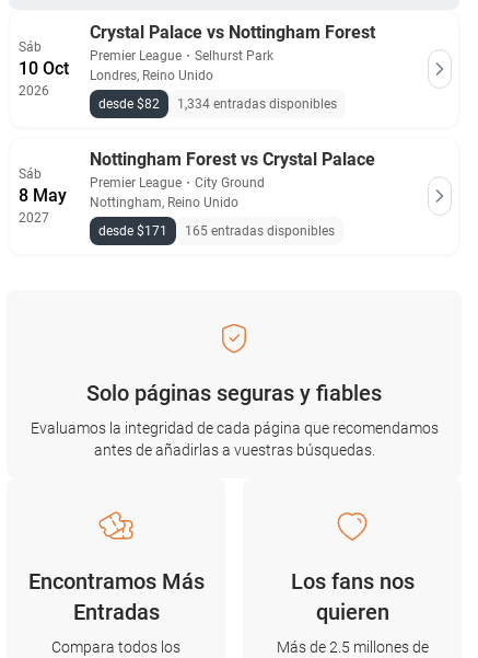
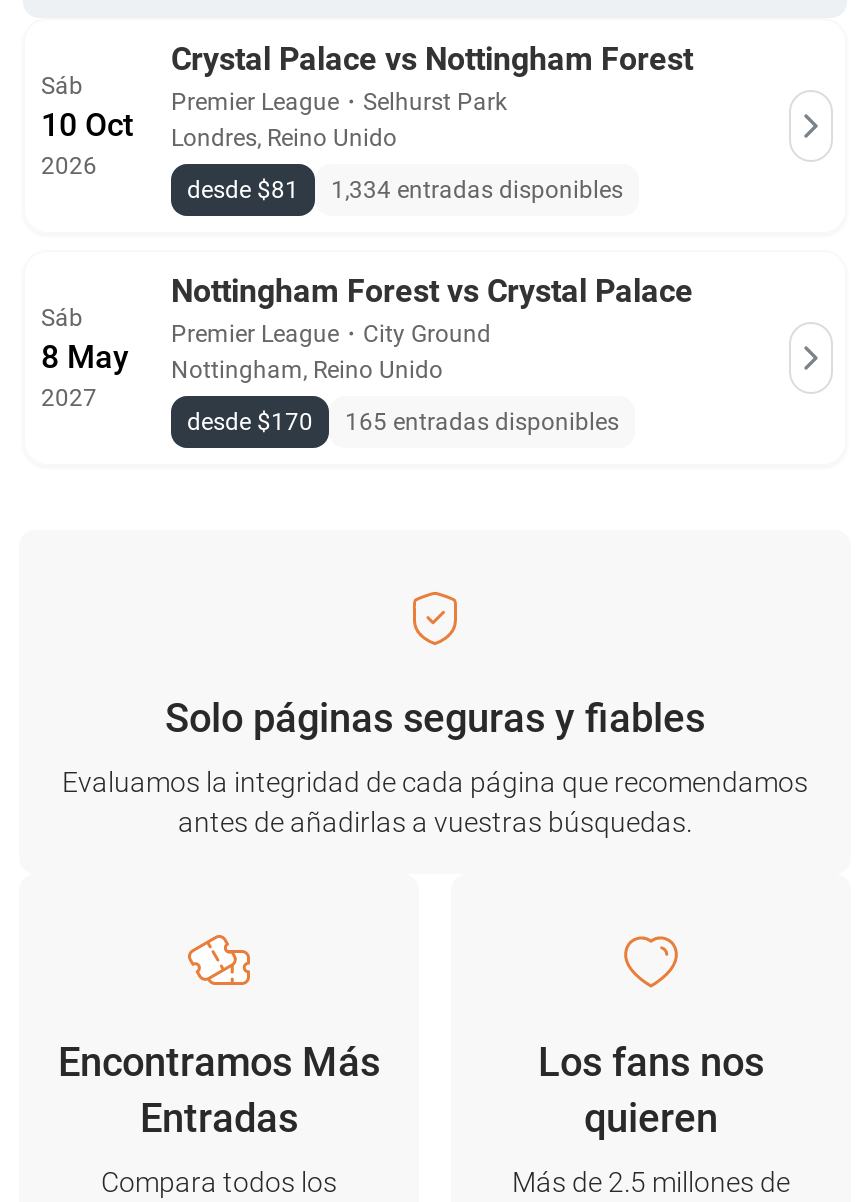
- desde $82 1,334 entradas disponibles
+ desde $81 1,334 entradas disponibles

- desde $171 165 entradas disponibles
+ desde $170 165 entradas disponibles
